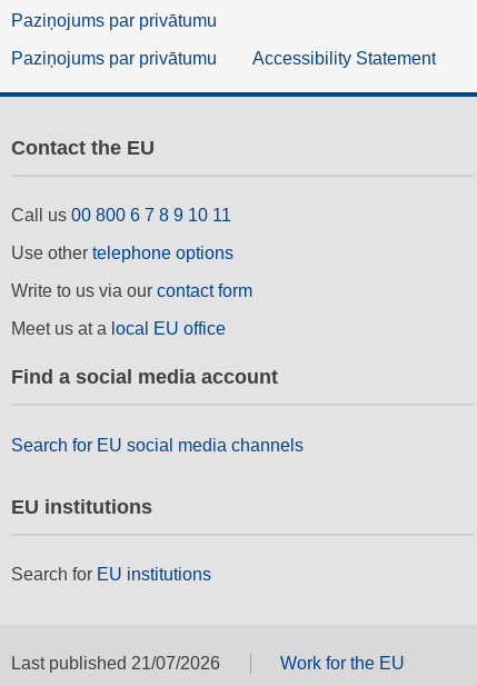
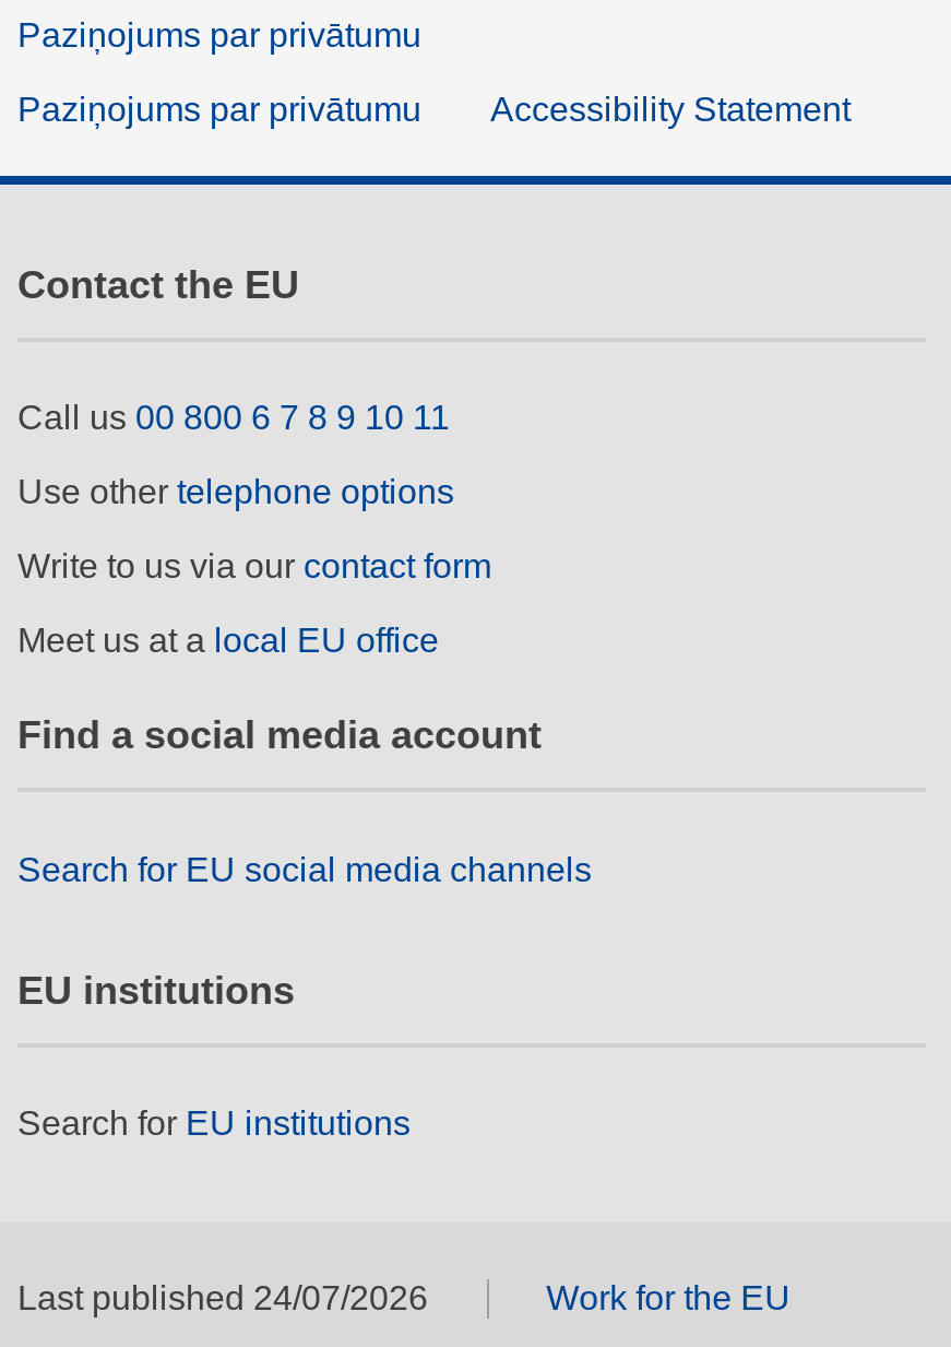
- Last published 21/07/2026
+ Last published 24/07/2026
